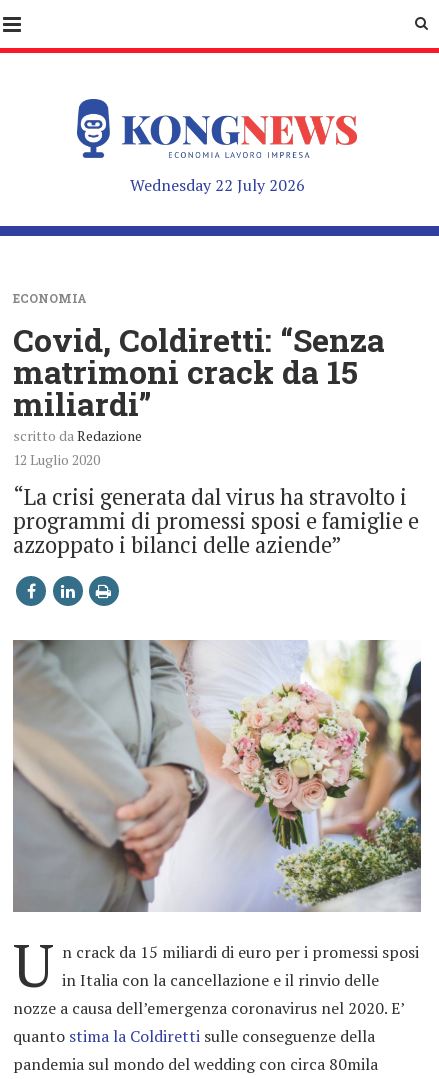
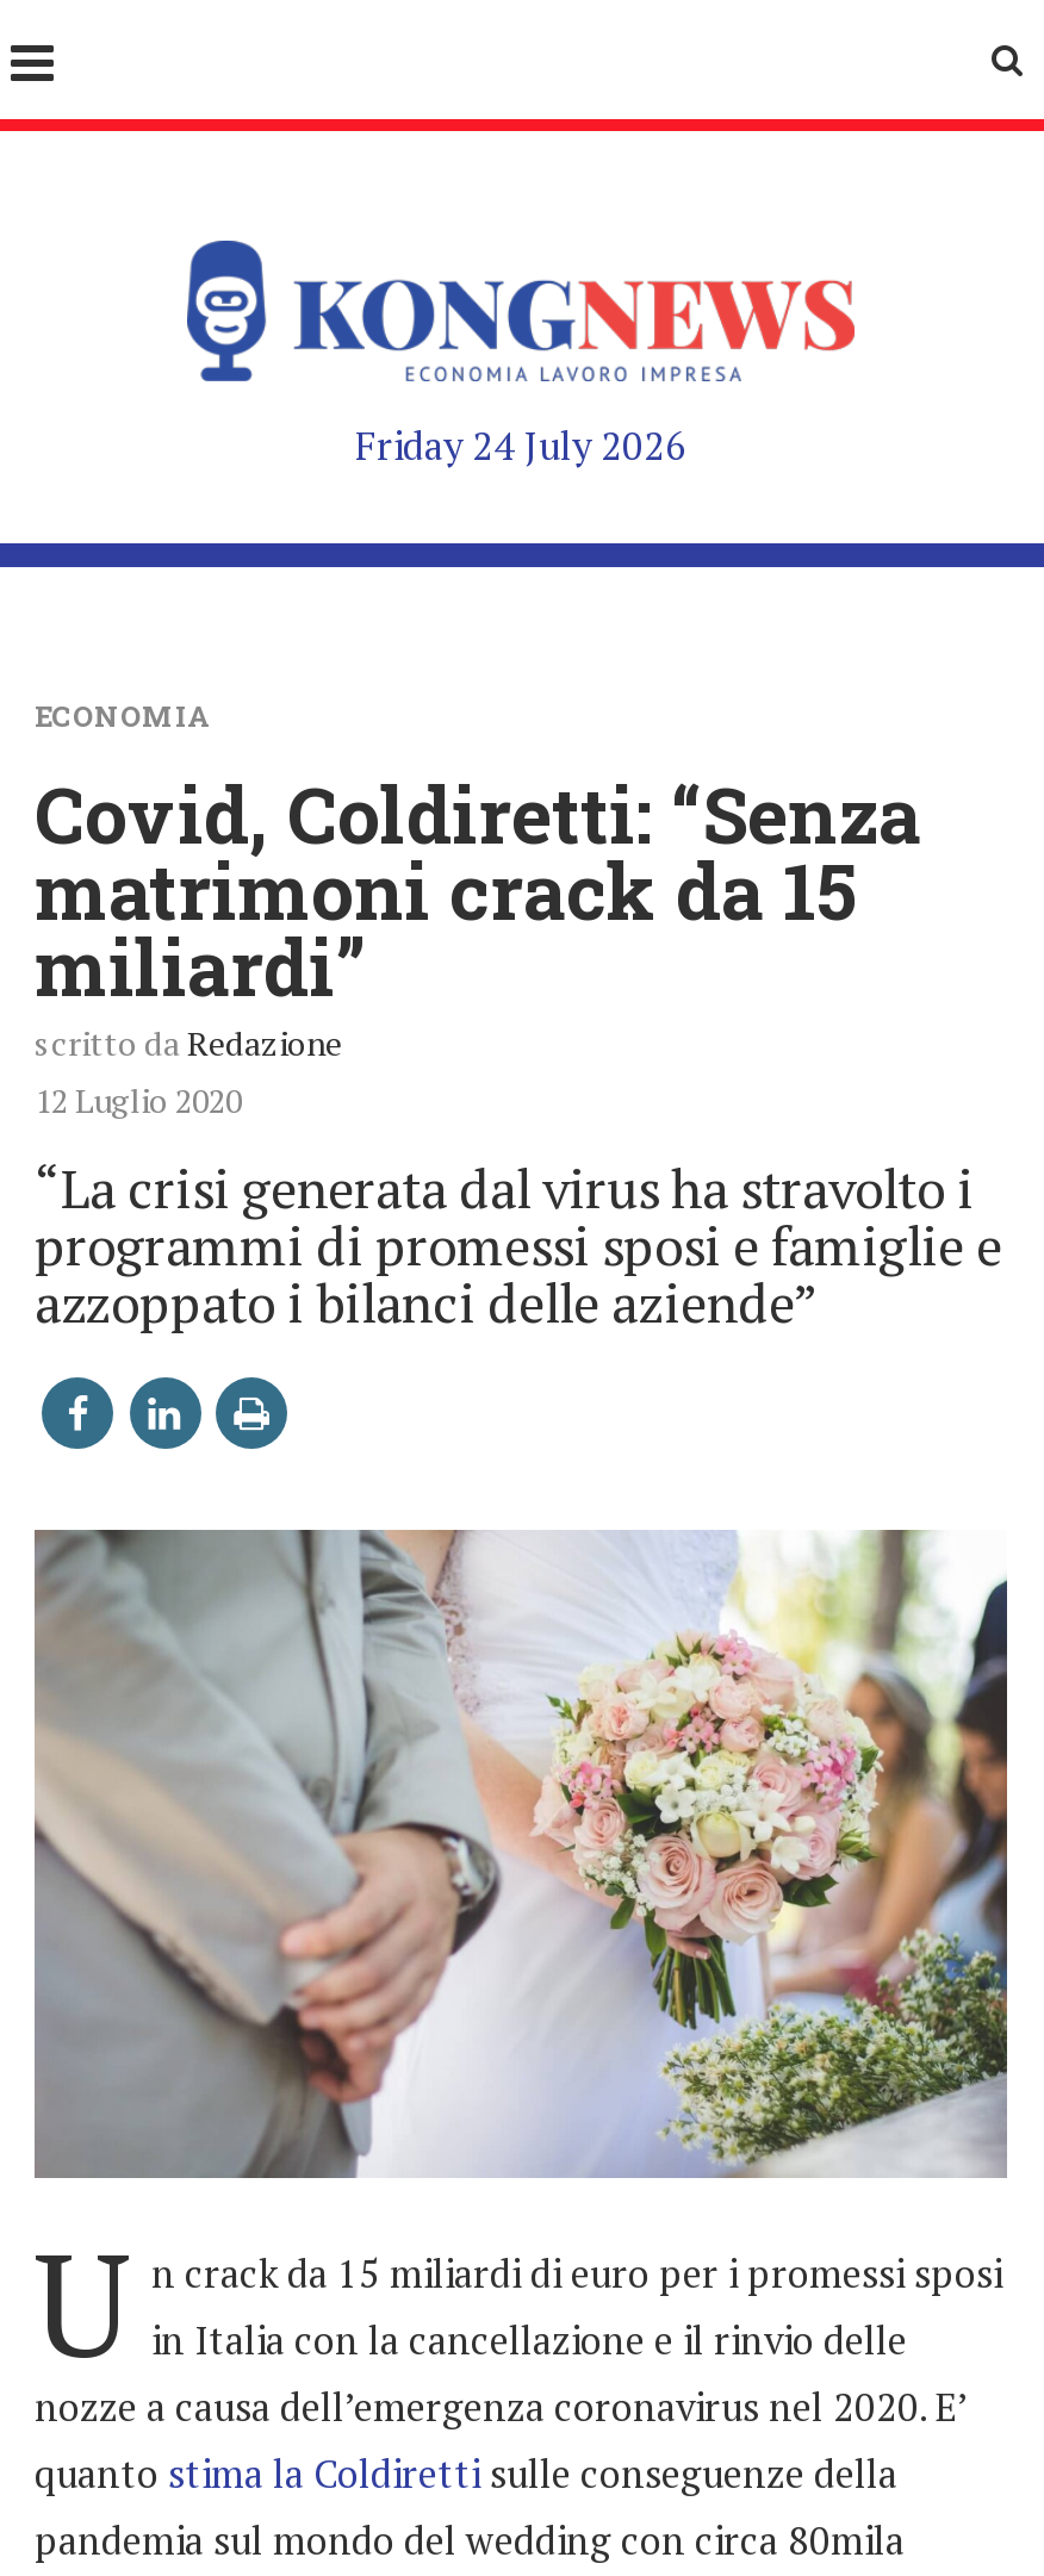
- Wednesday 22 July 2026
+ Friday 24 July 2026
